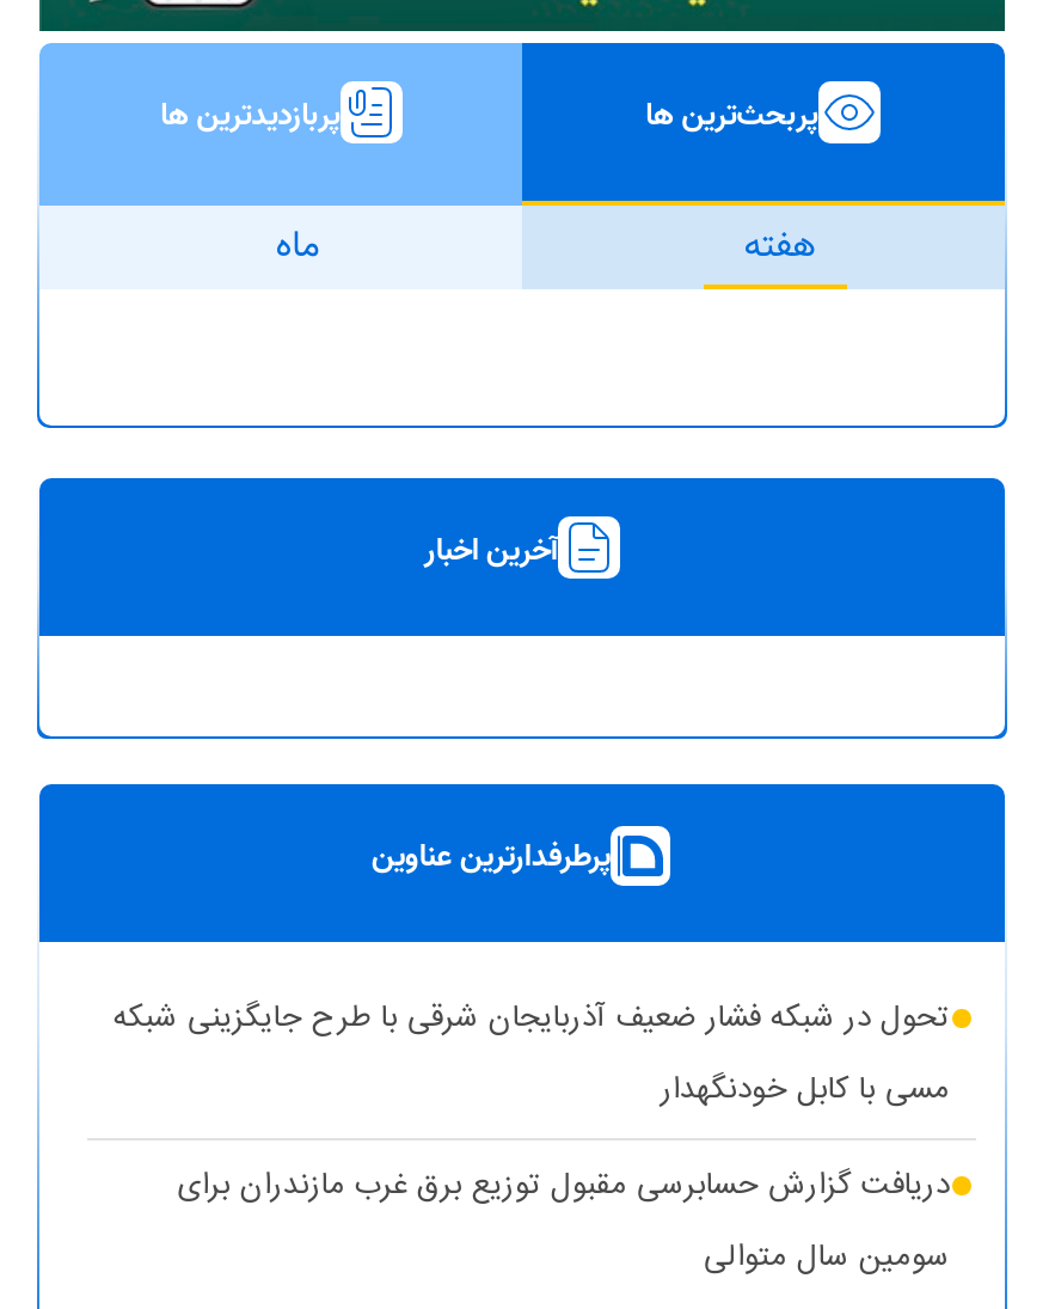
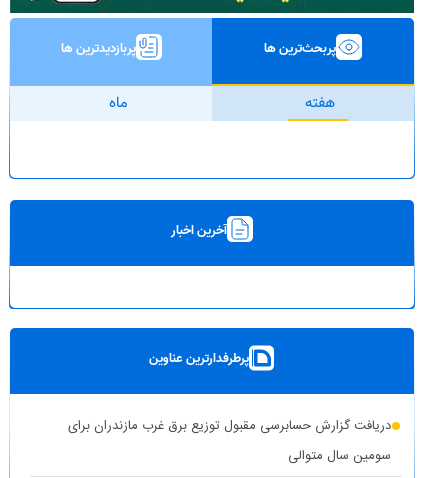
- تحول در شبکه فشار ضعیف آذربایجان شرقی با طرح جایگزینی شبکه
- مسی با کابل خودنگهدار
